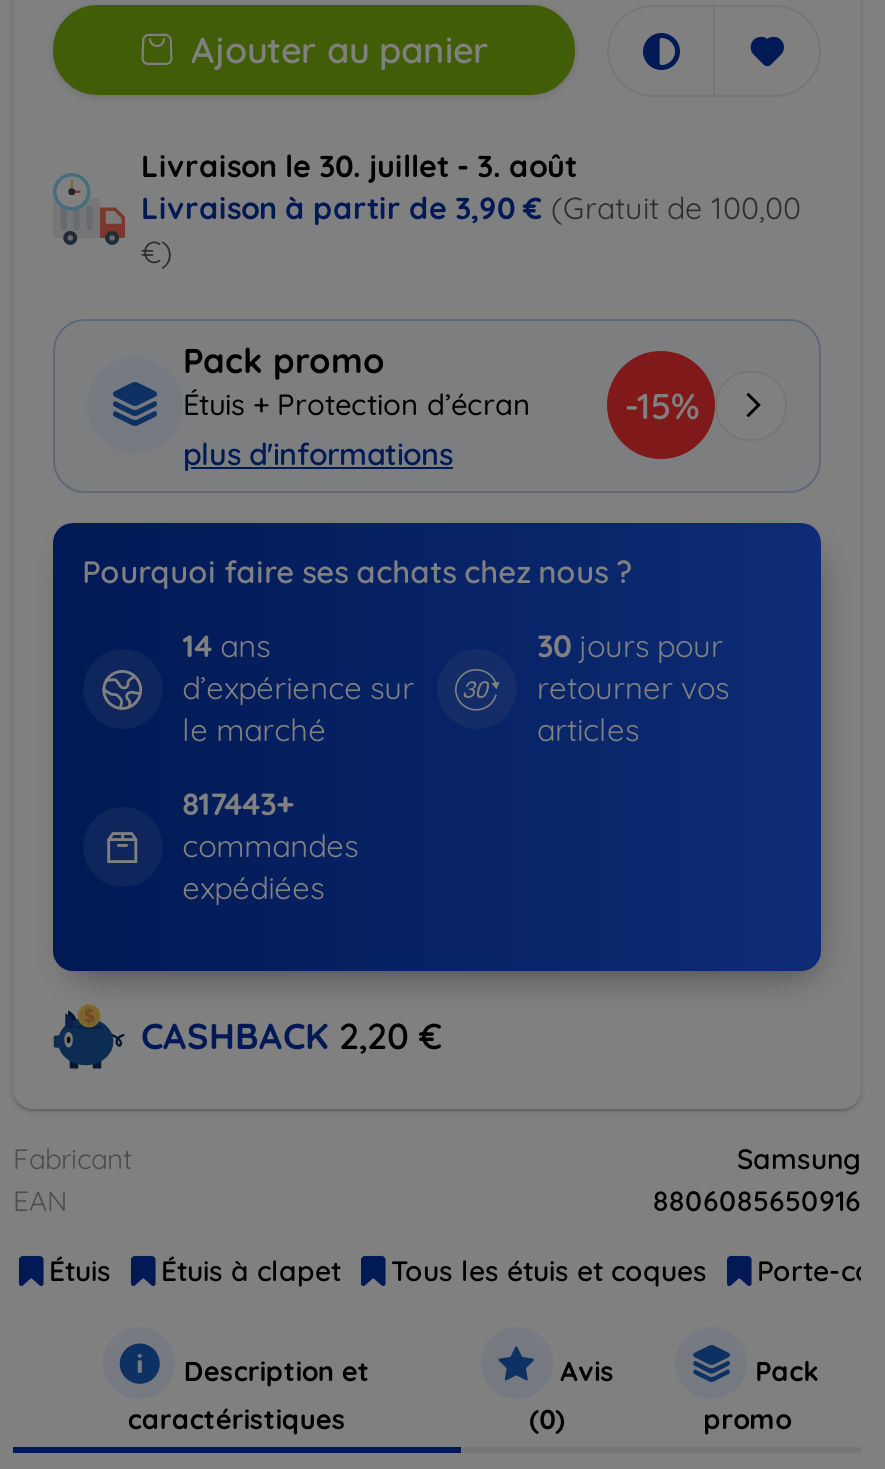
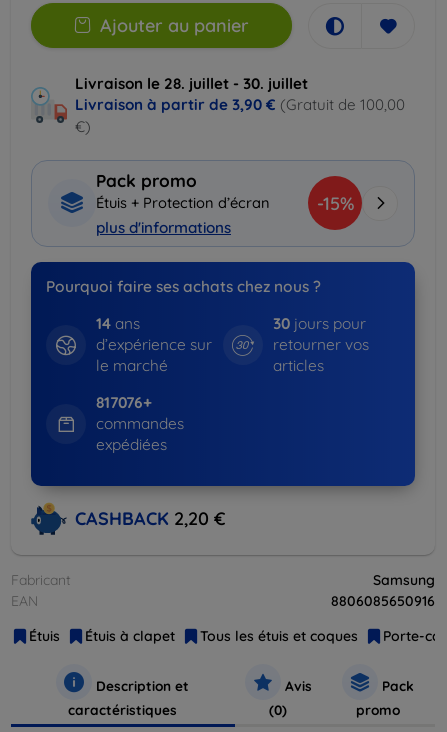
- Livraison le 30. juillet - 3. août
+ Livraison le 28. juillet - 30. juillet

- 817443+
+ 817076+
